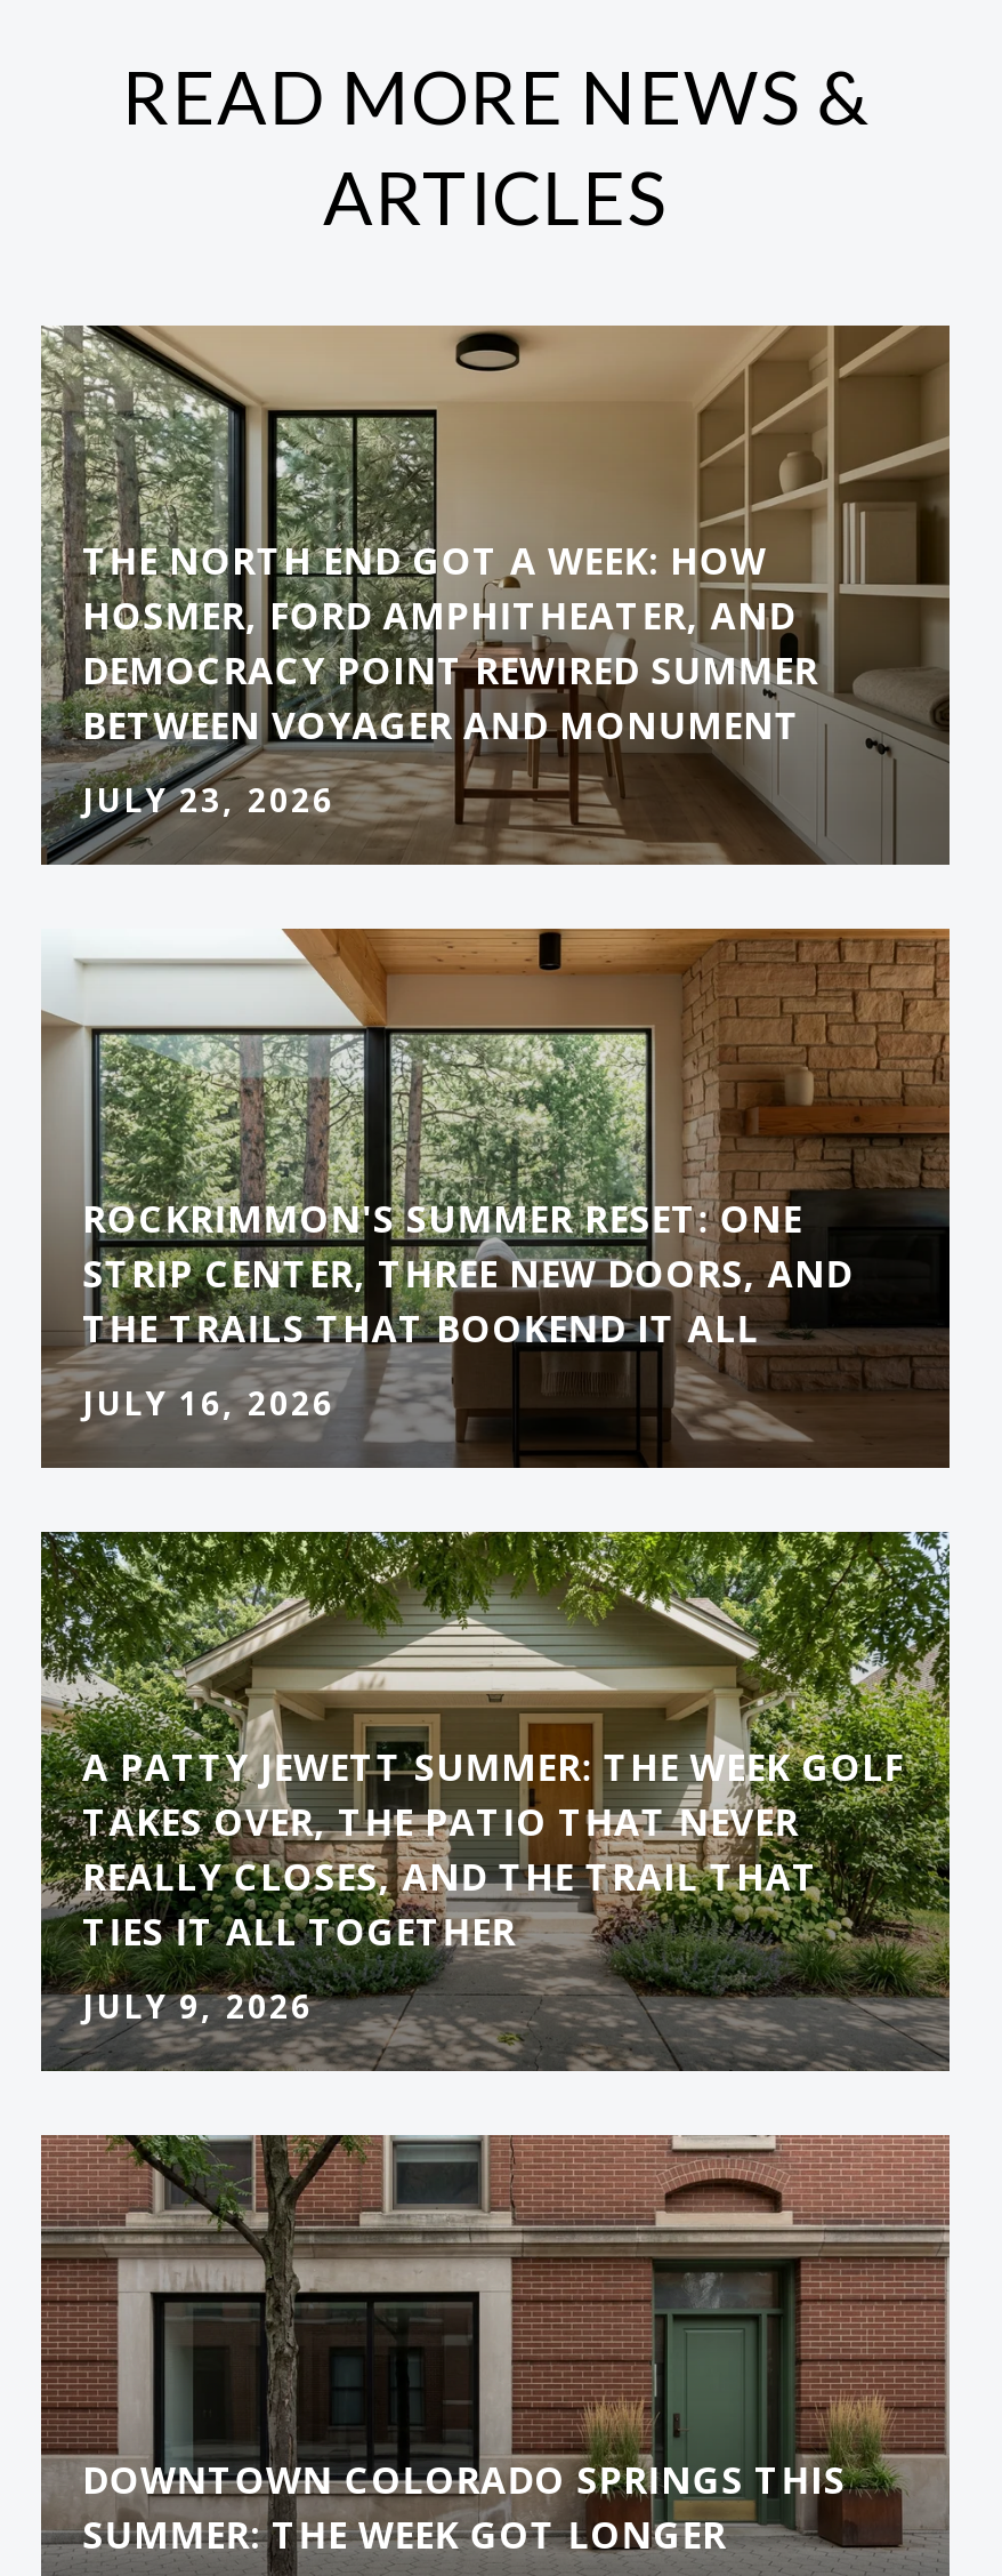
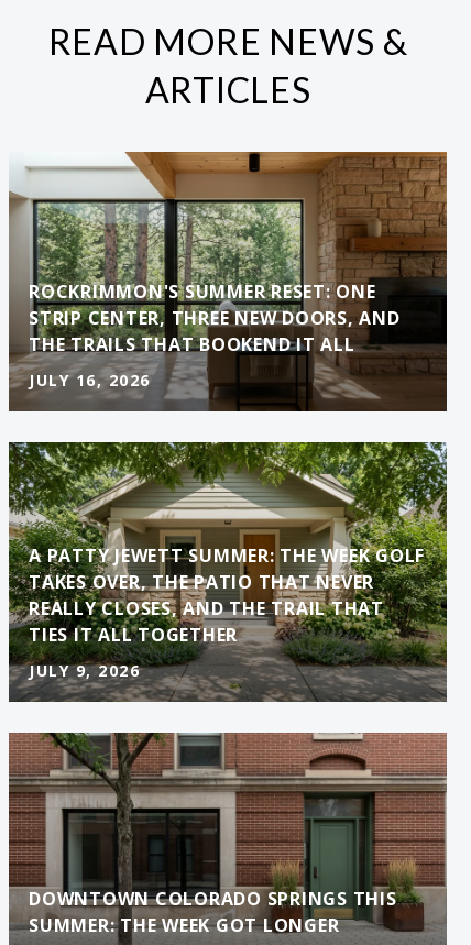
- [image]
- THE NORTH END GOT A WEEK: HOW
- HOSMER, FORD AMPHITHEATER, AND
- DEMOCRACY POINT REWIRED SUMMER
- BETWEEN VOYAGER AND MONUMENT
- JULY 23, 2026
